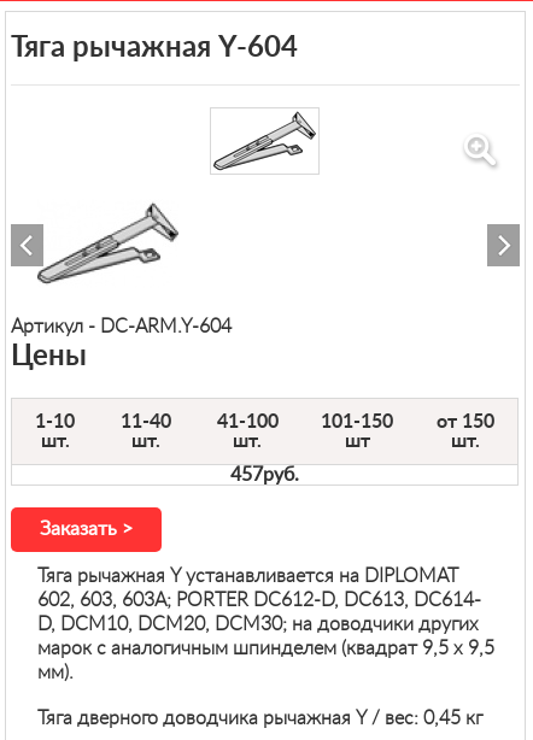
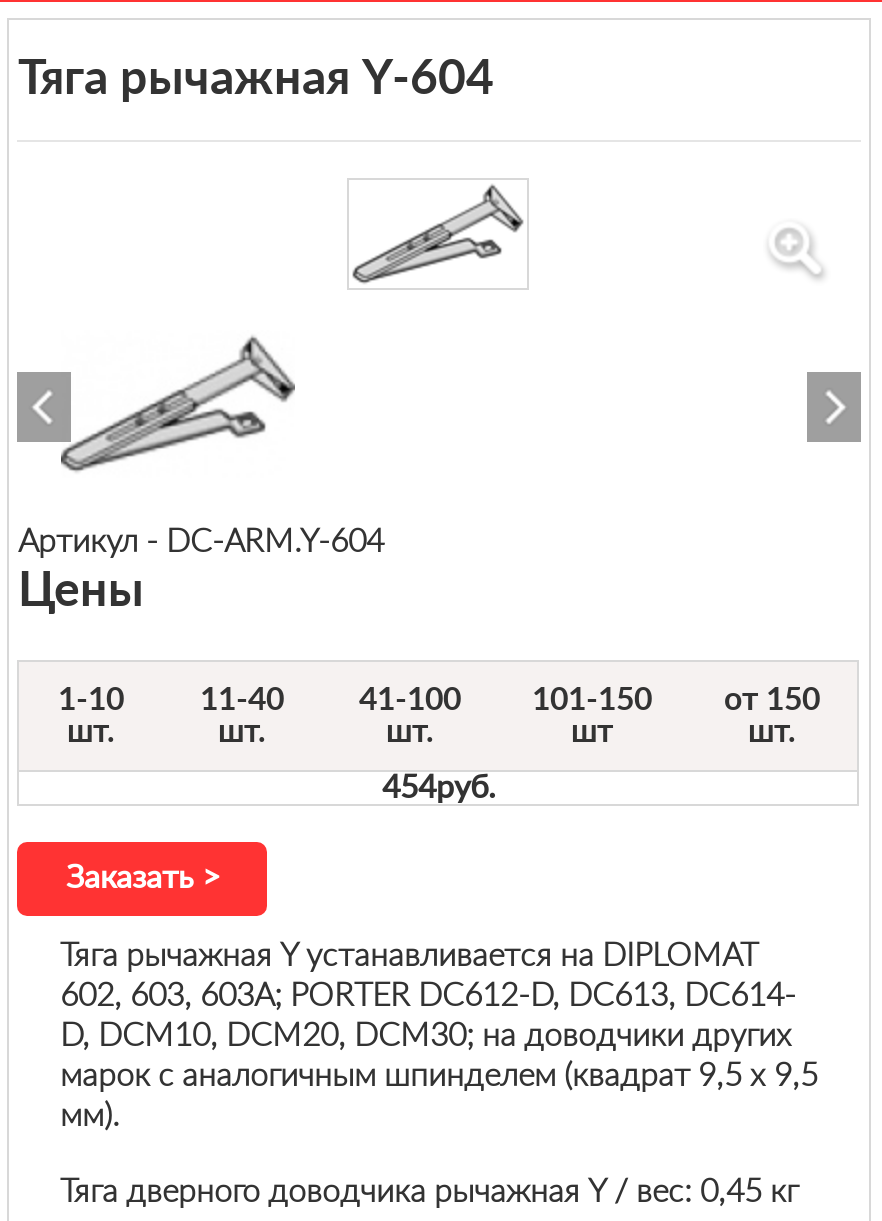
- 457руб.
+ 454руб.
